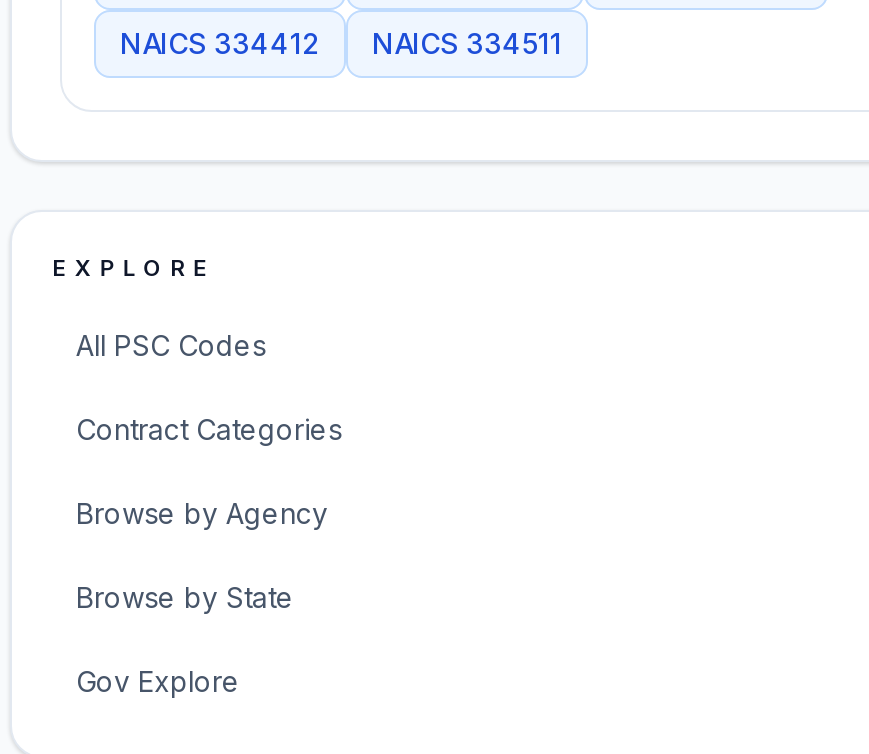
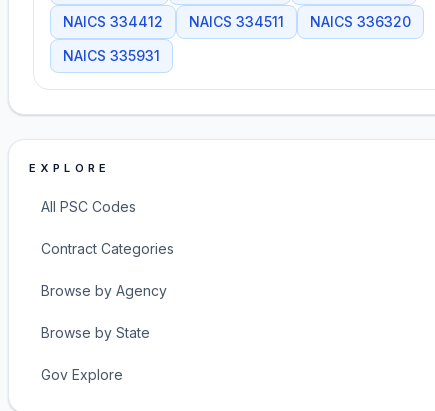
+ NAICS 336320
+ NAICS 335931
